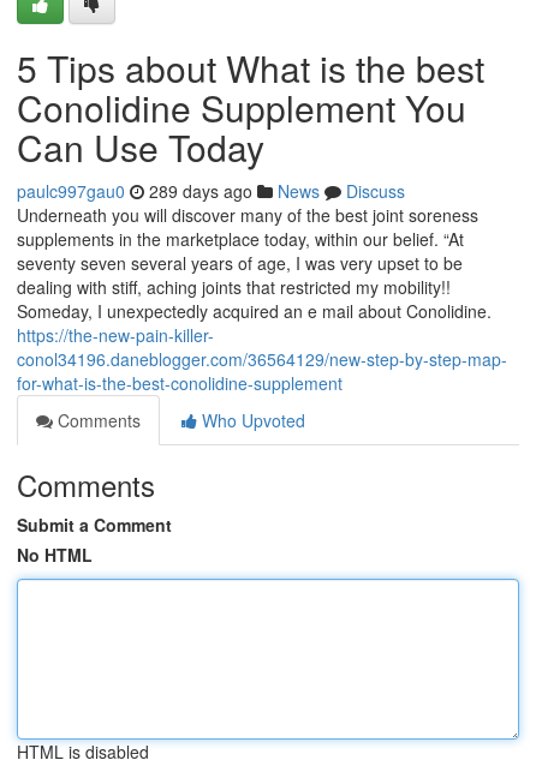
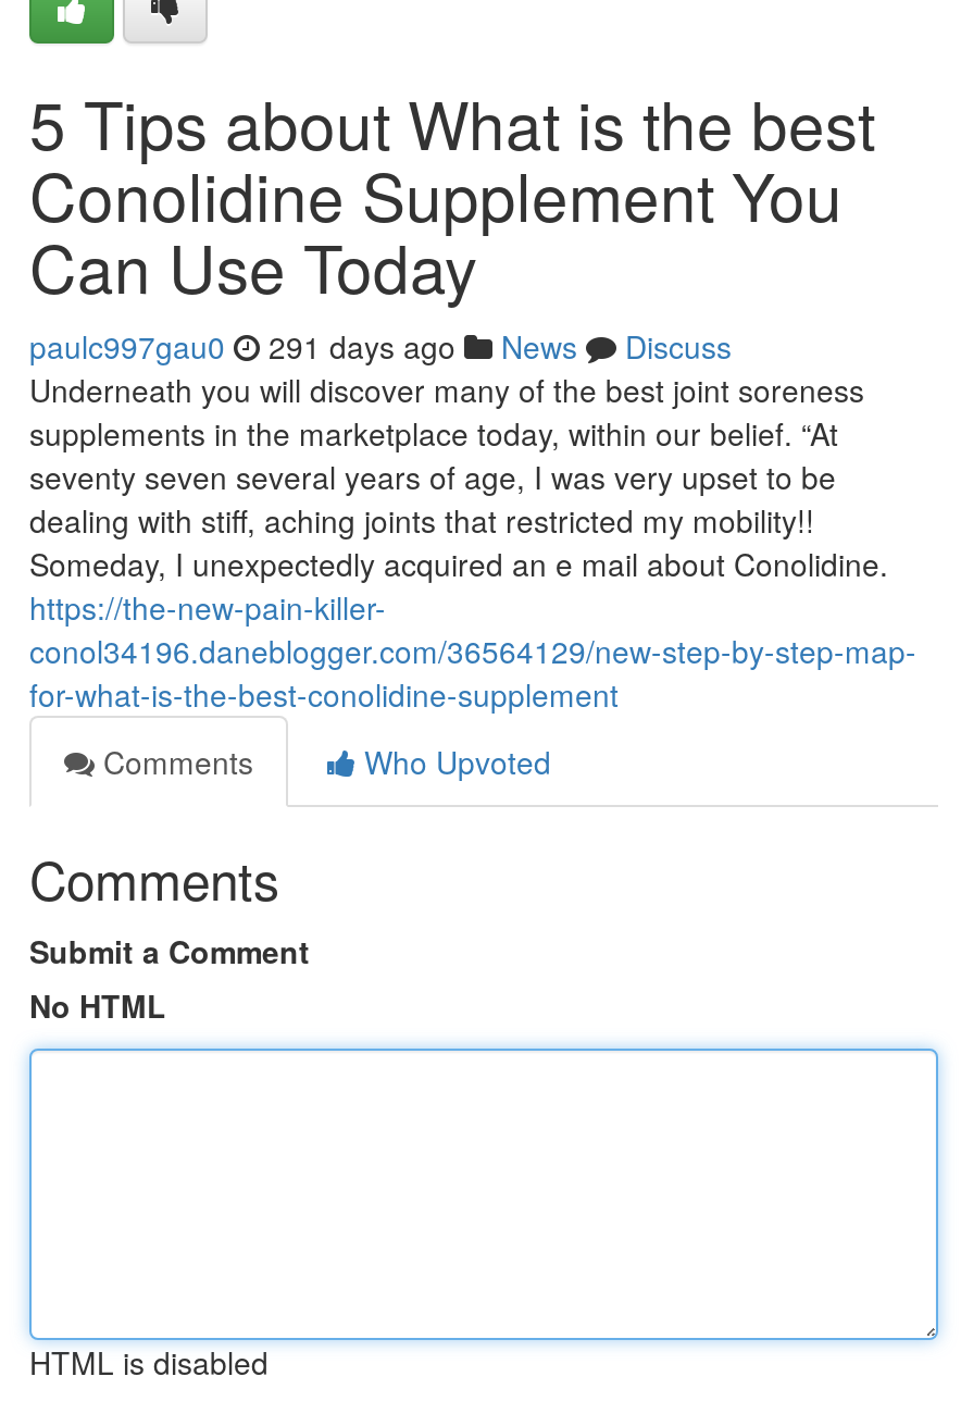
- paulc997gau0 289 days ago News Discuss
+ paulc997gau0 291 days ago News Discuss
